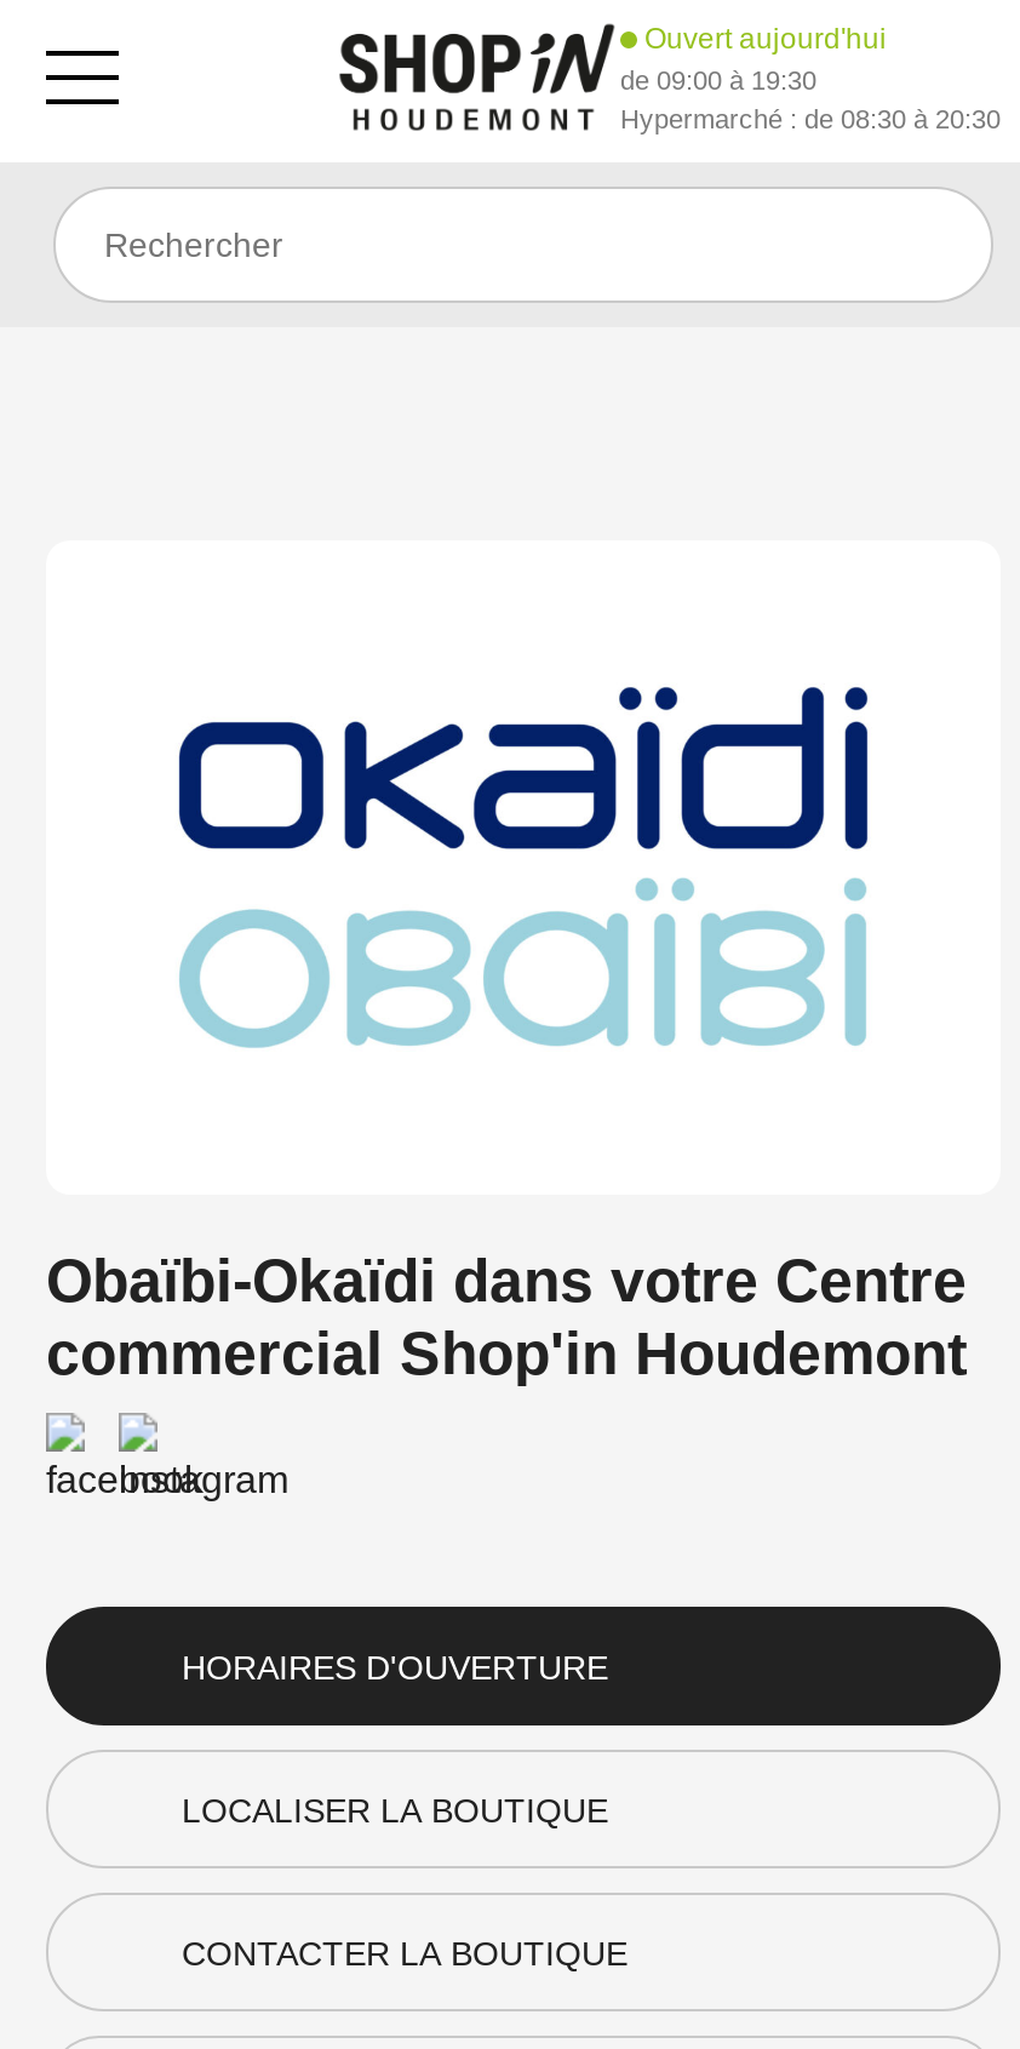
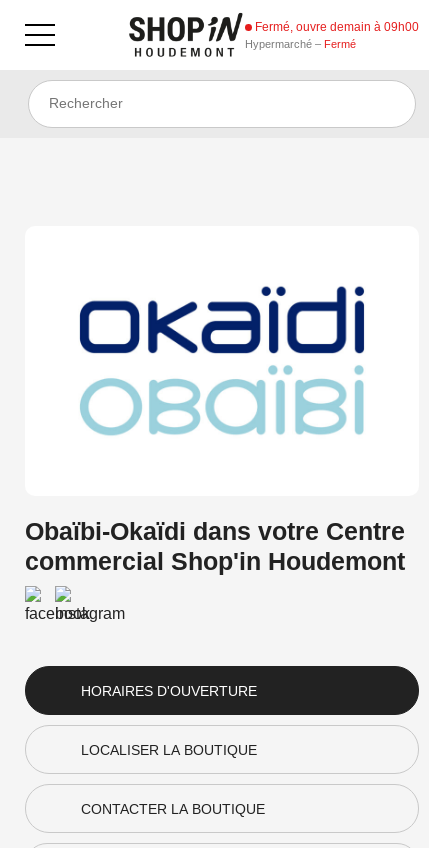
- [image]
- Ouvert aujourd'hui
- de 09:00 à 19:30
- Hypermarché : de 08:30 à 20:30
+ [image]
+ Fermé, ouvre demain à 09h00
+ Hypermarché – Fermé
